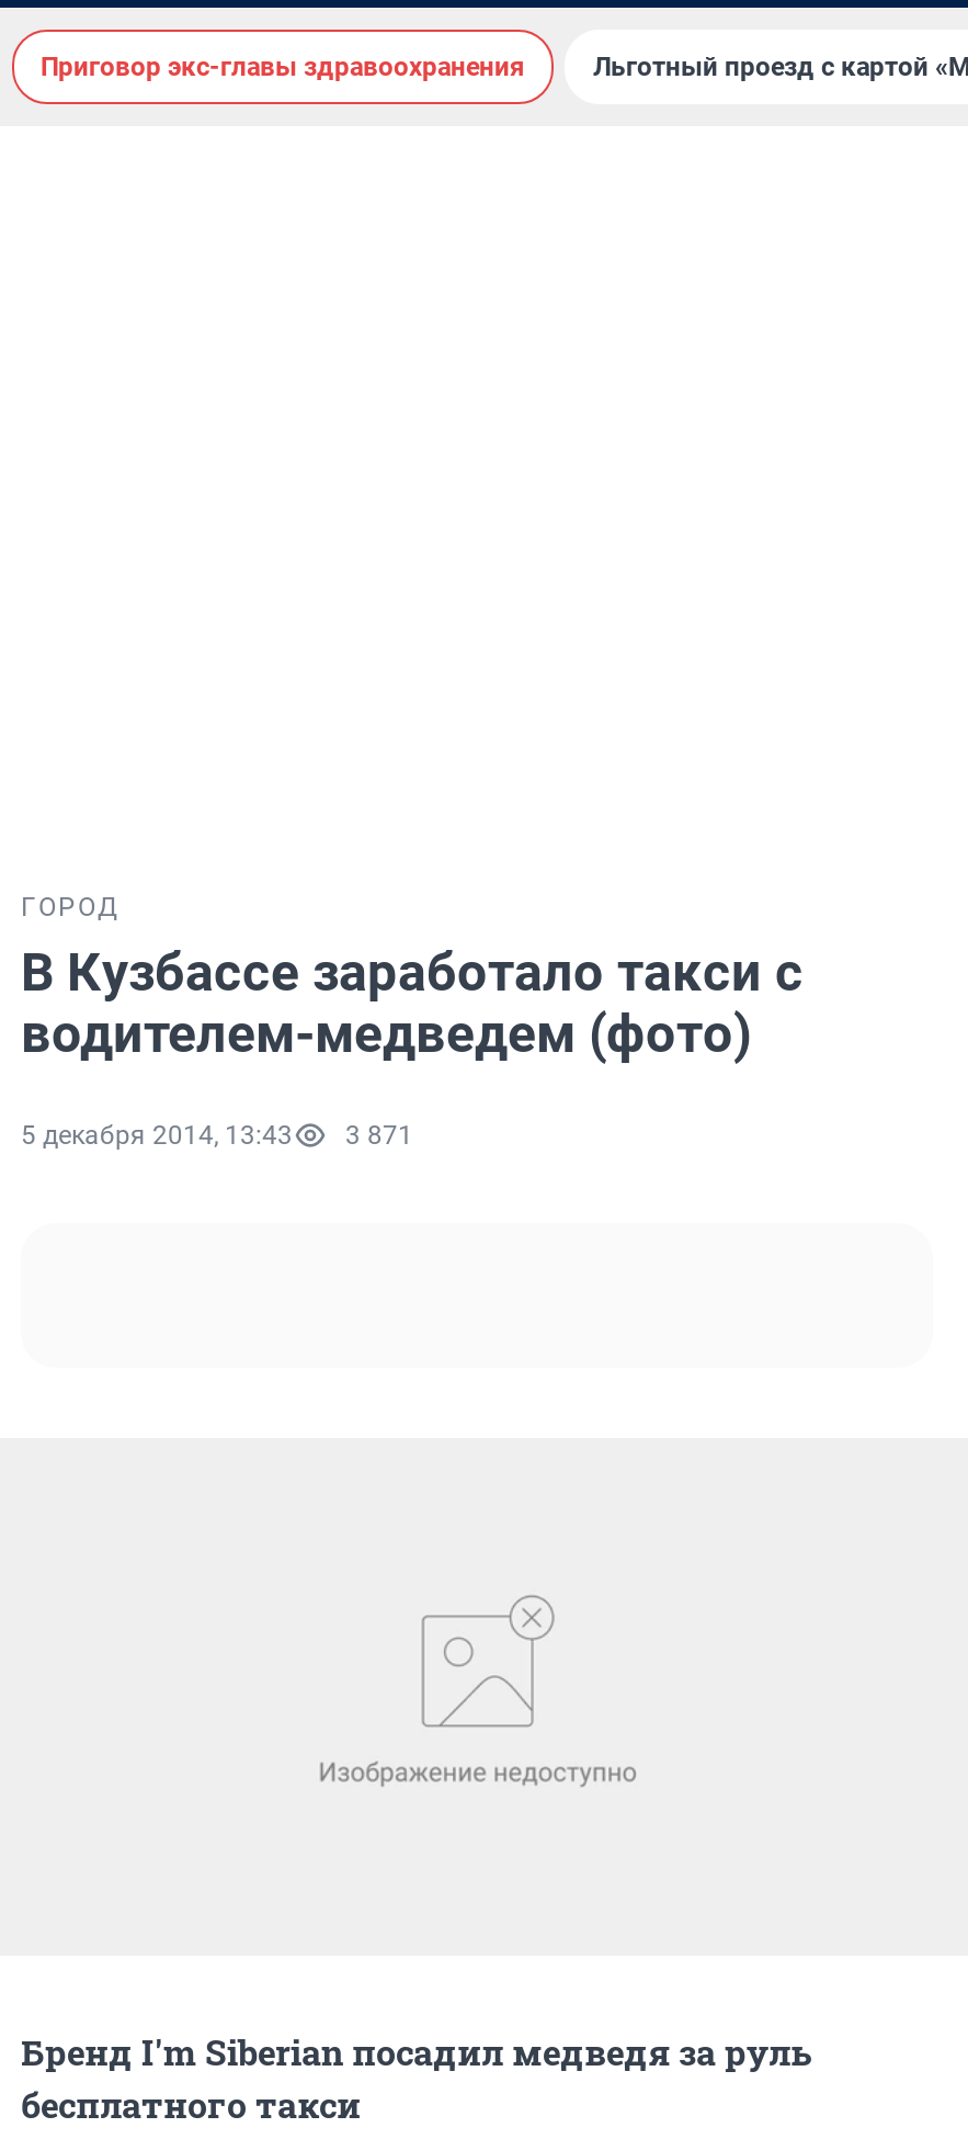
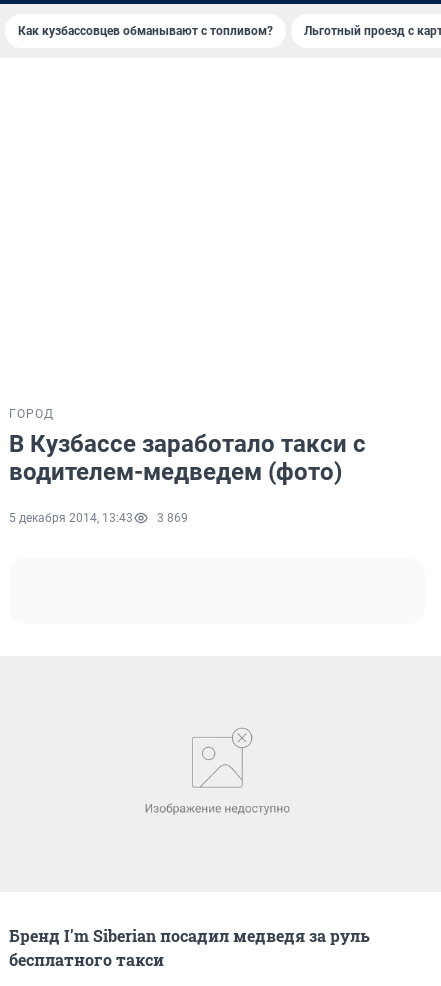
- Приговор экс-главы здравоохранения
+ Как кузбассовцев обманывают с топливом?

- 5 декабря 2014, 13:43 3 871
+ 5 декабря 2014, 13:43 3 869
